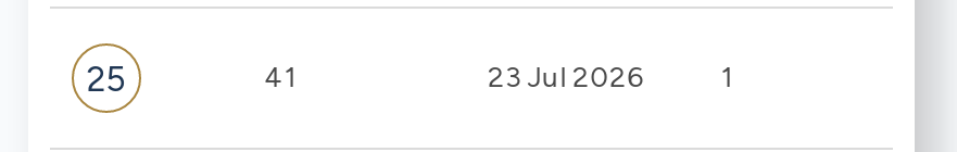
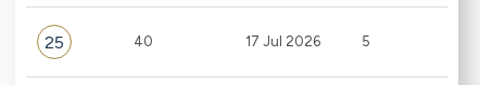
- 41
+ 40

- 23 Jul 2026
+ 17 Jul 2026

- 1
+ 5
